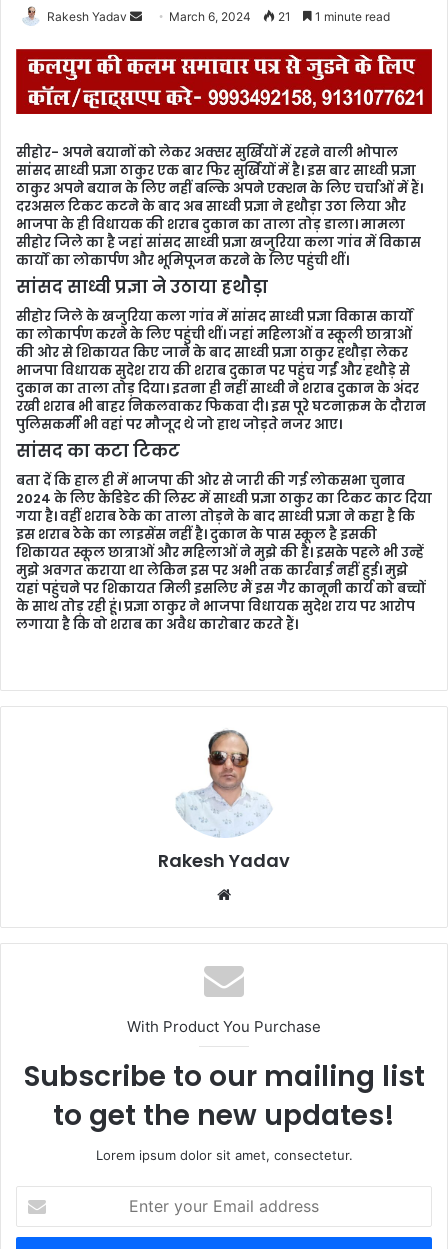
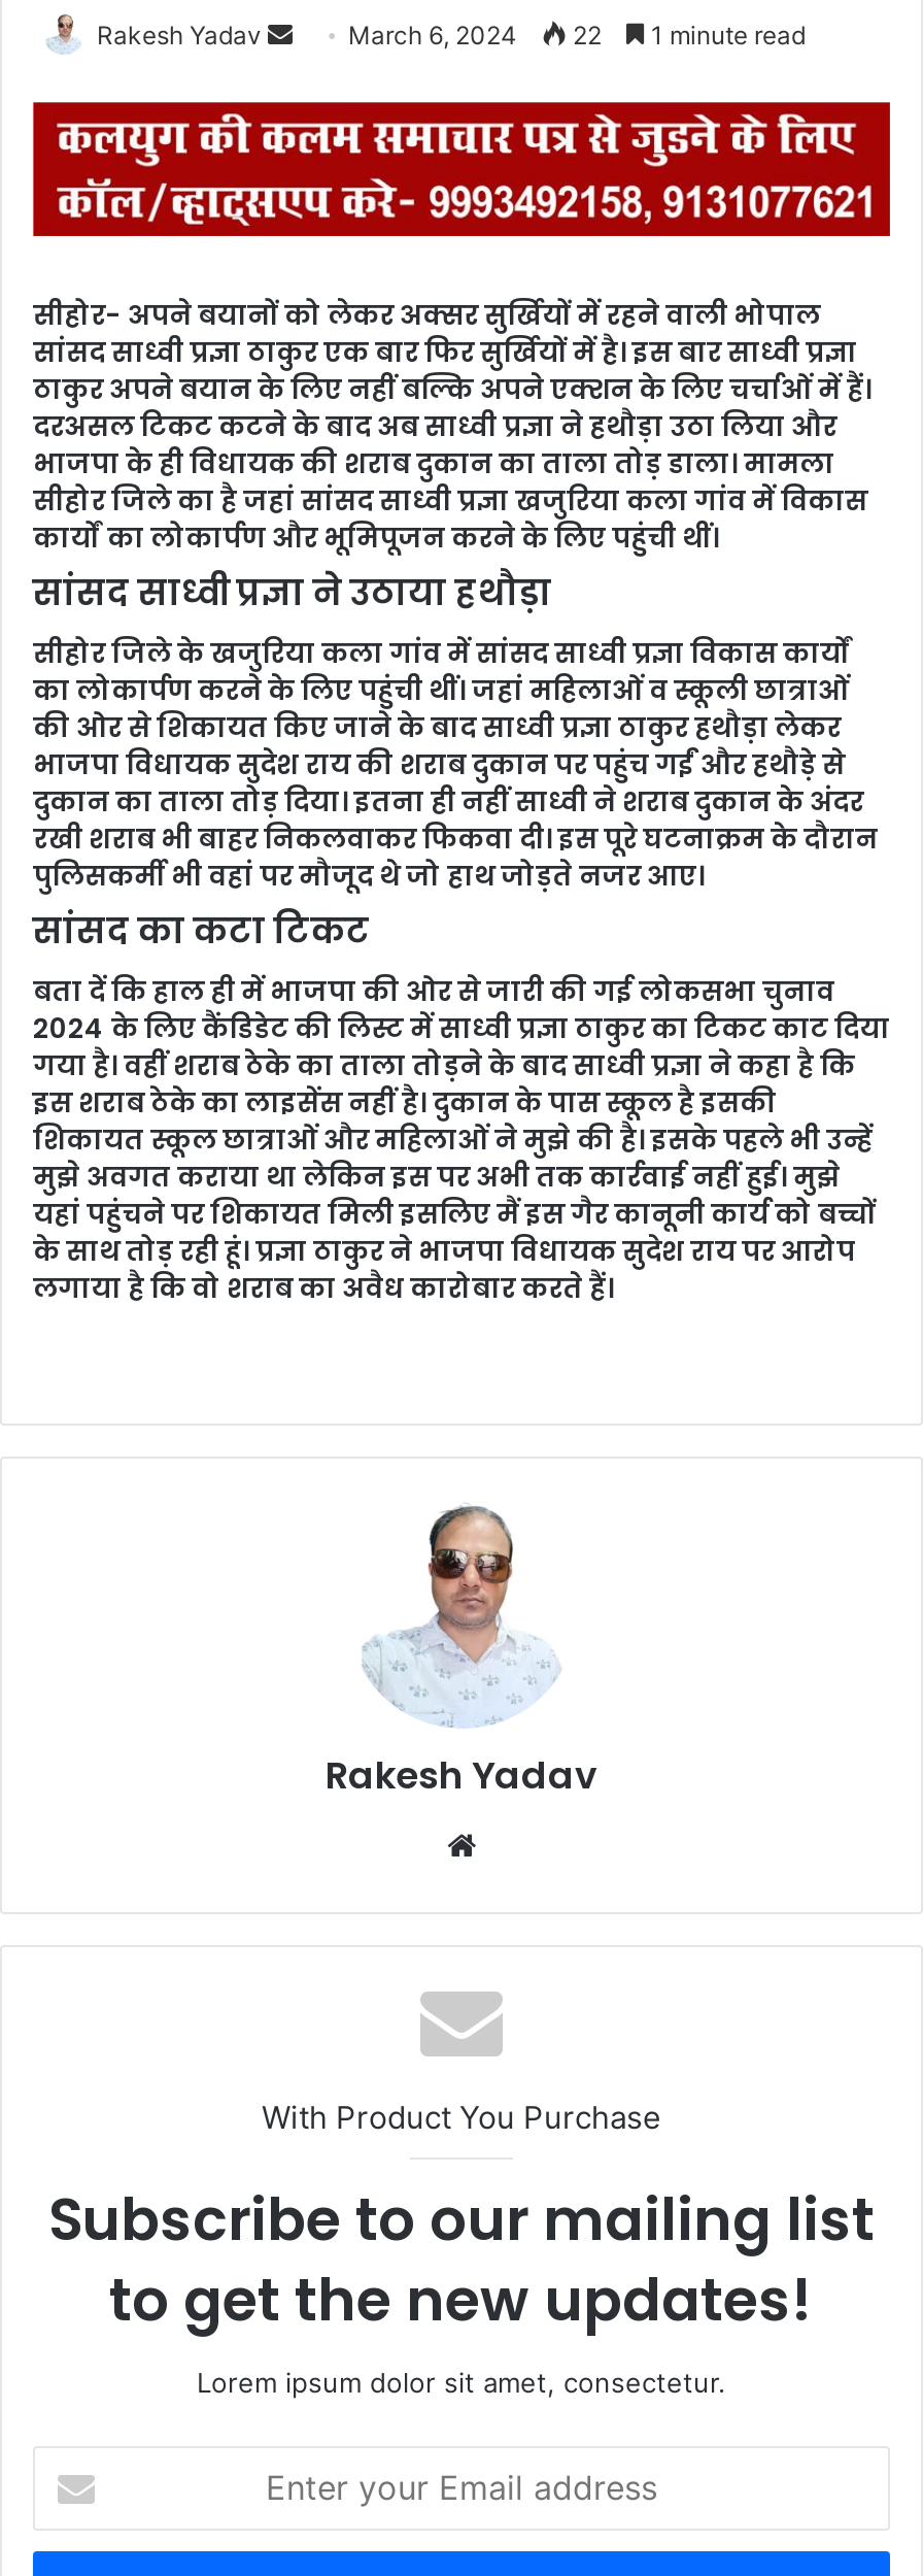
- 21
+ 22
